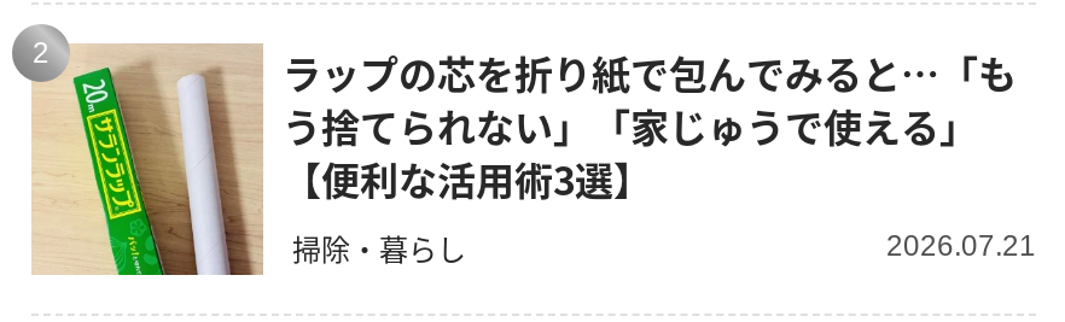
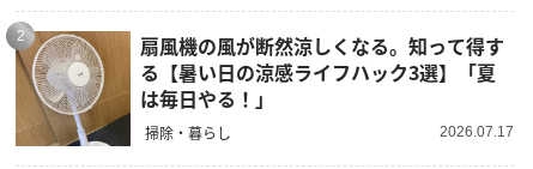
- [image]
- ラップの芯を折り紙で包んでみると…「も
- う捨てられない」「家じゅうで使える」
- 【便利な活用術3選】
+ [image]
+ 扇風機の風が断然涼しくなる。知って得す
+ る【暑い日の涼感ライフハック3選】「夏
+ は毎日やる！」

- 2026.07.21
+ 2026.07.17
